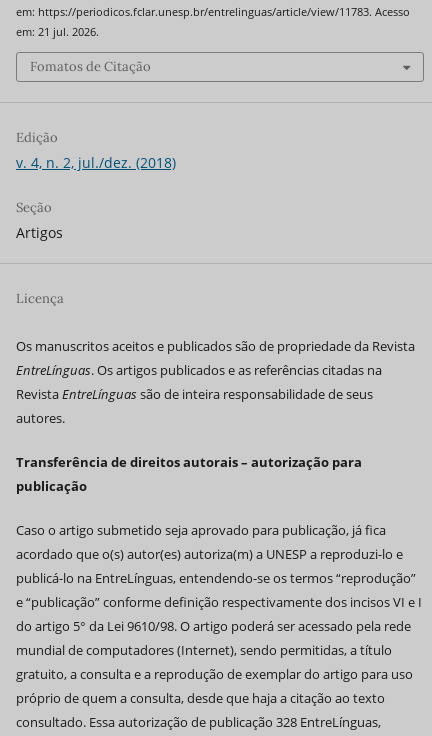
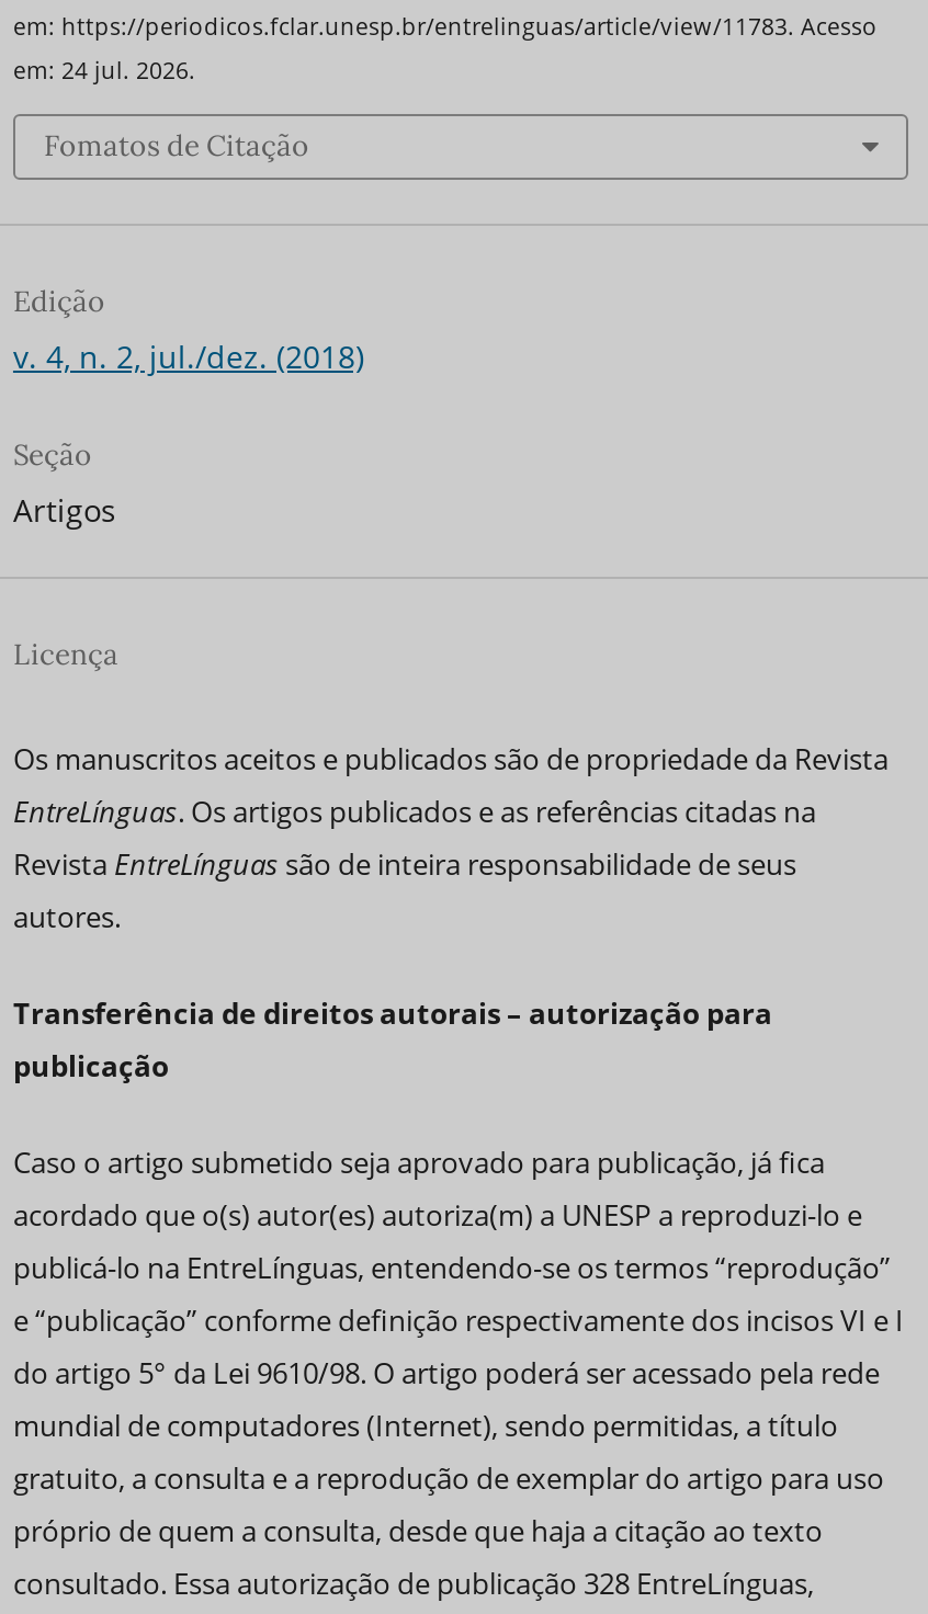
- em: 21 jul. 2026.
+ em: 24 jul. 2026.
